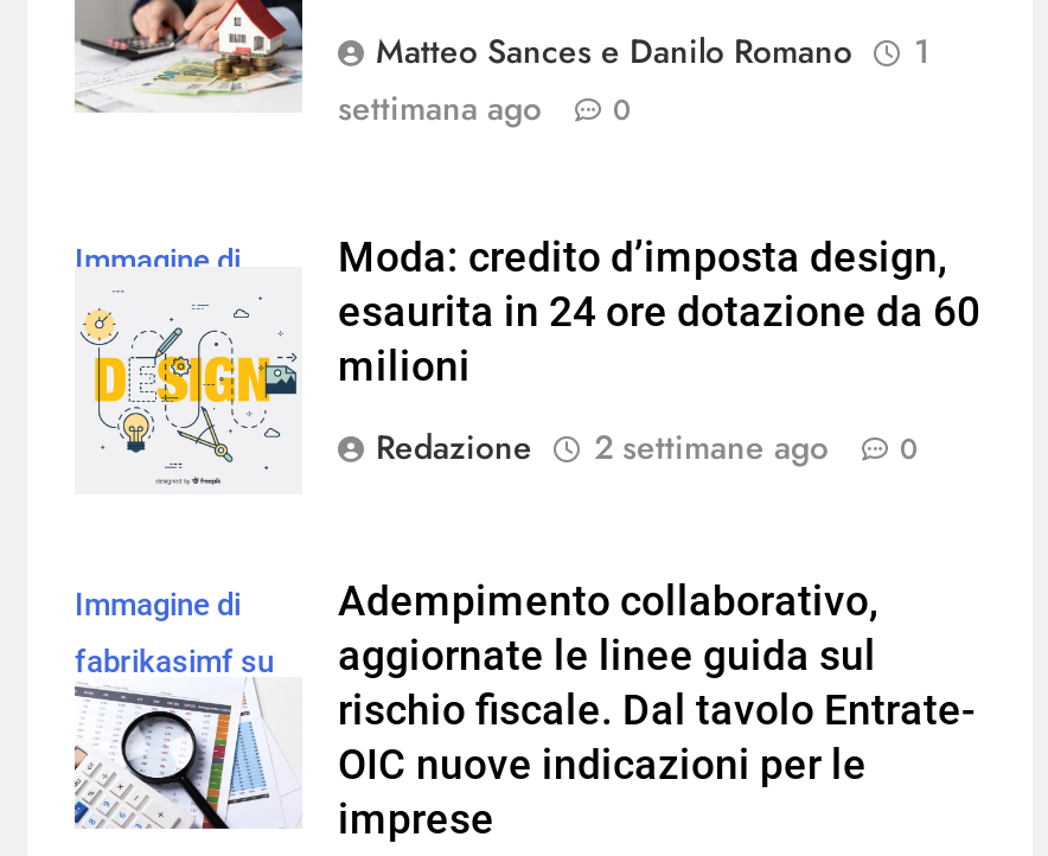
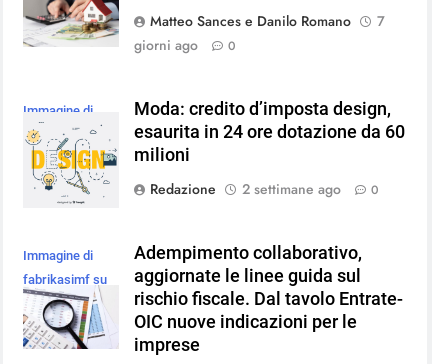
- Matteo Sances e Danilo Romano 1
+ Matteo Sances e Danilo Romano 7

- settimana ago
+ giorni ago
